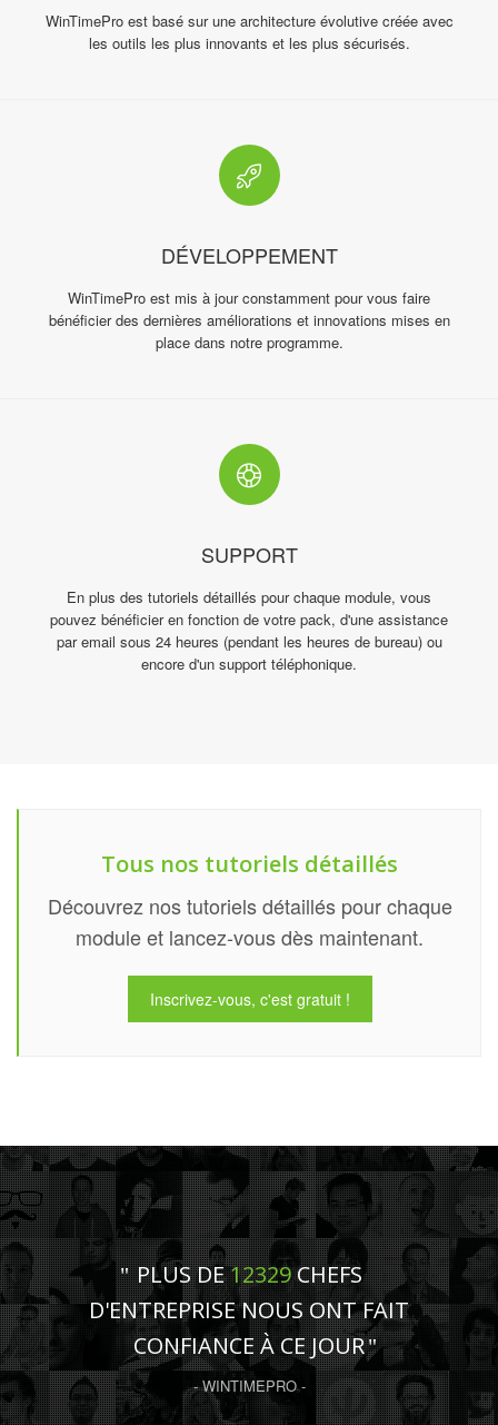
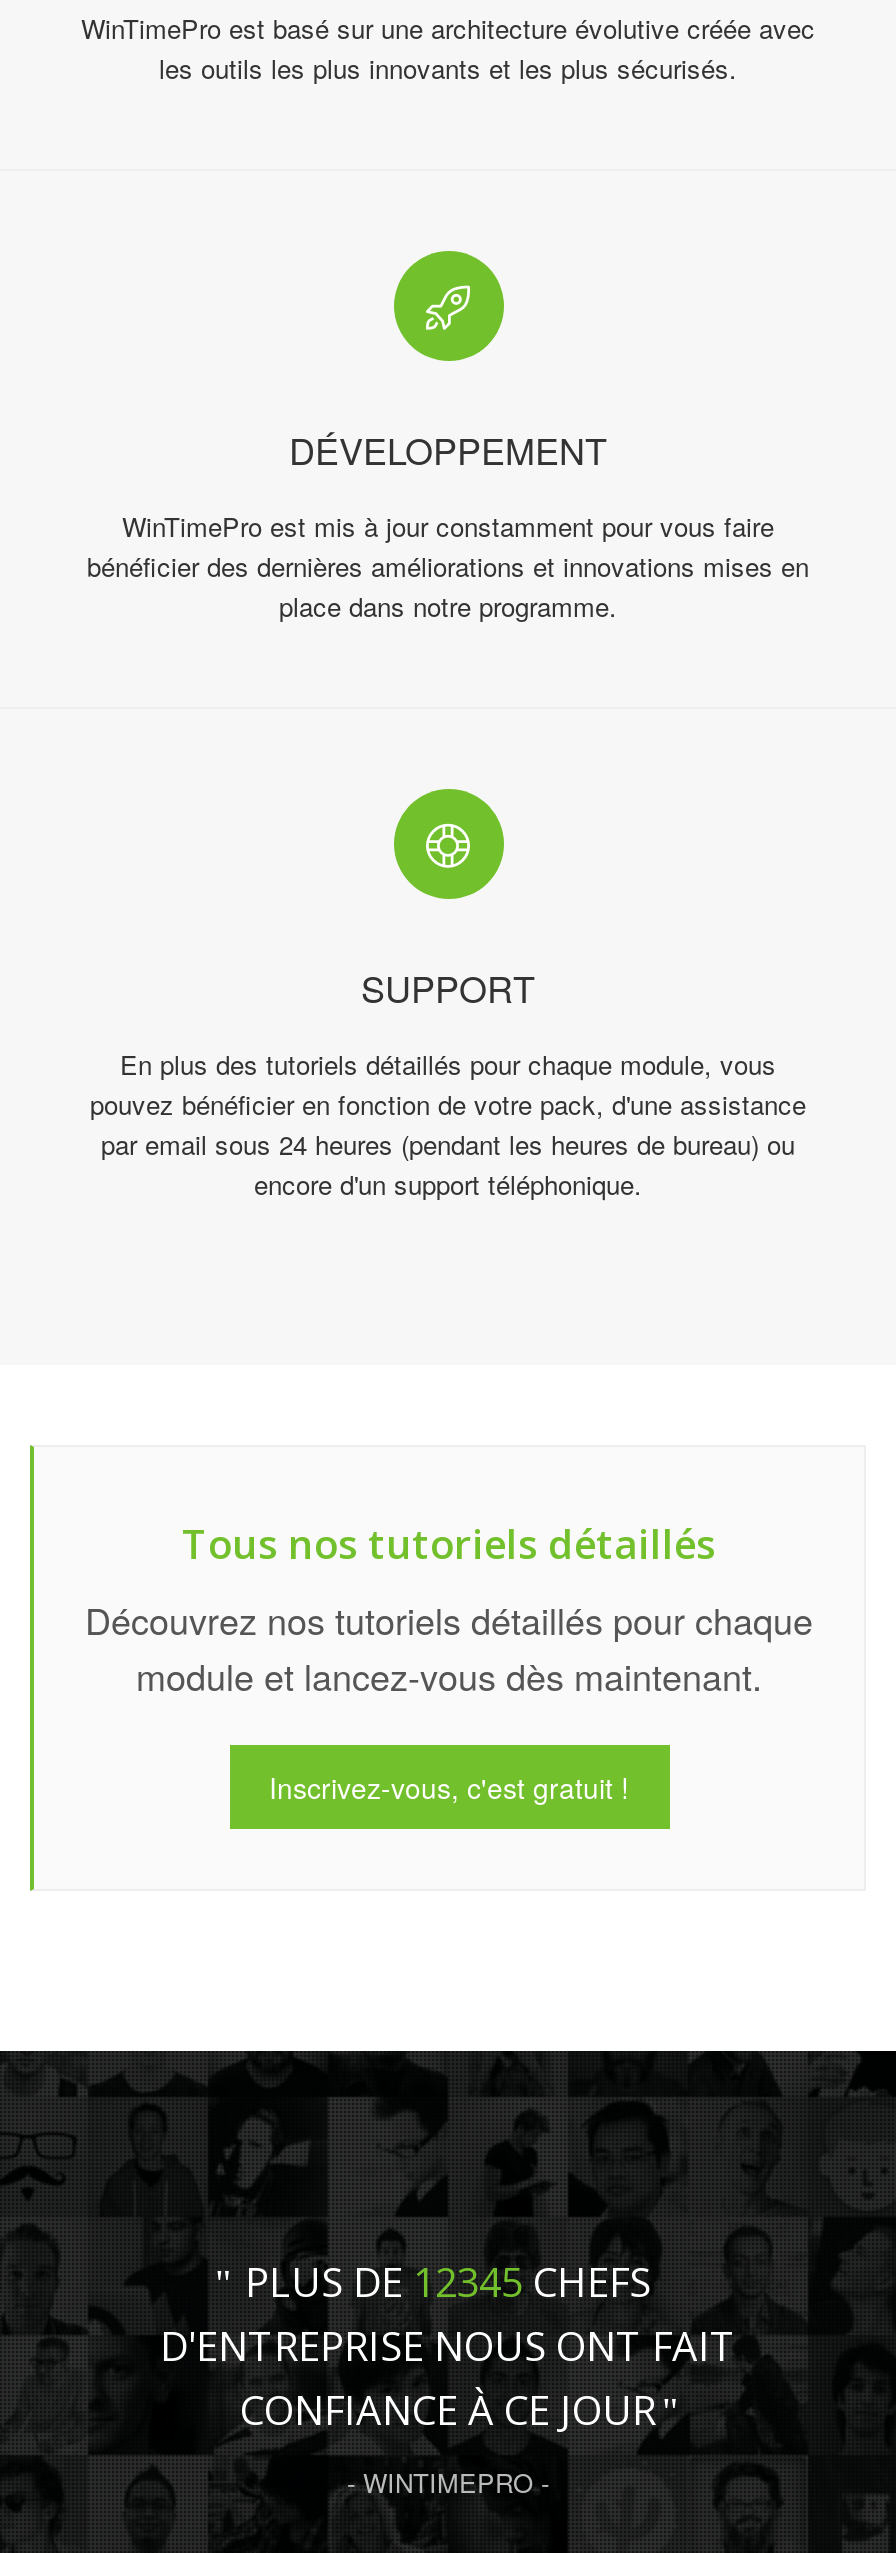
- PLUS DE 12329 CHEFS
+ PLUS DE 12345 CHEFS
